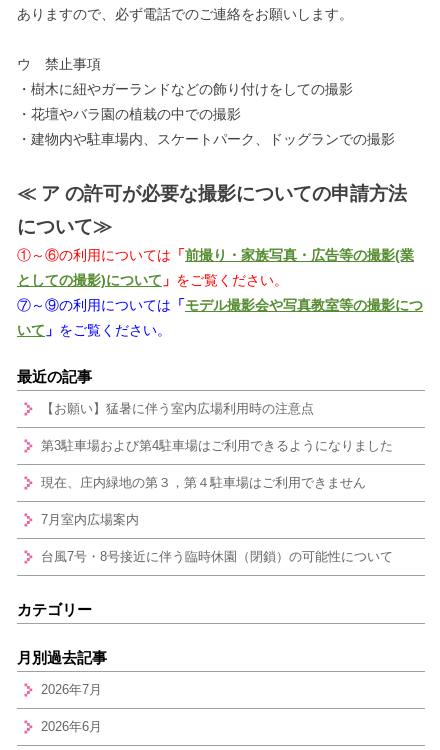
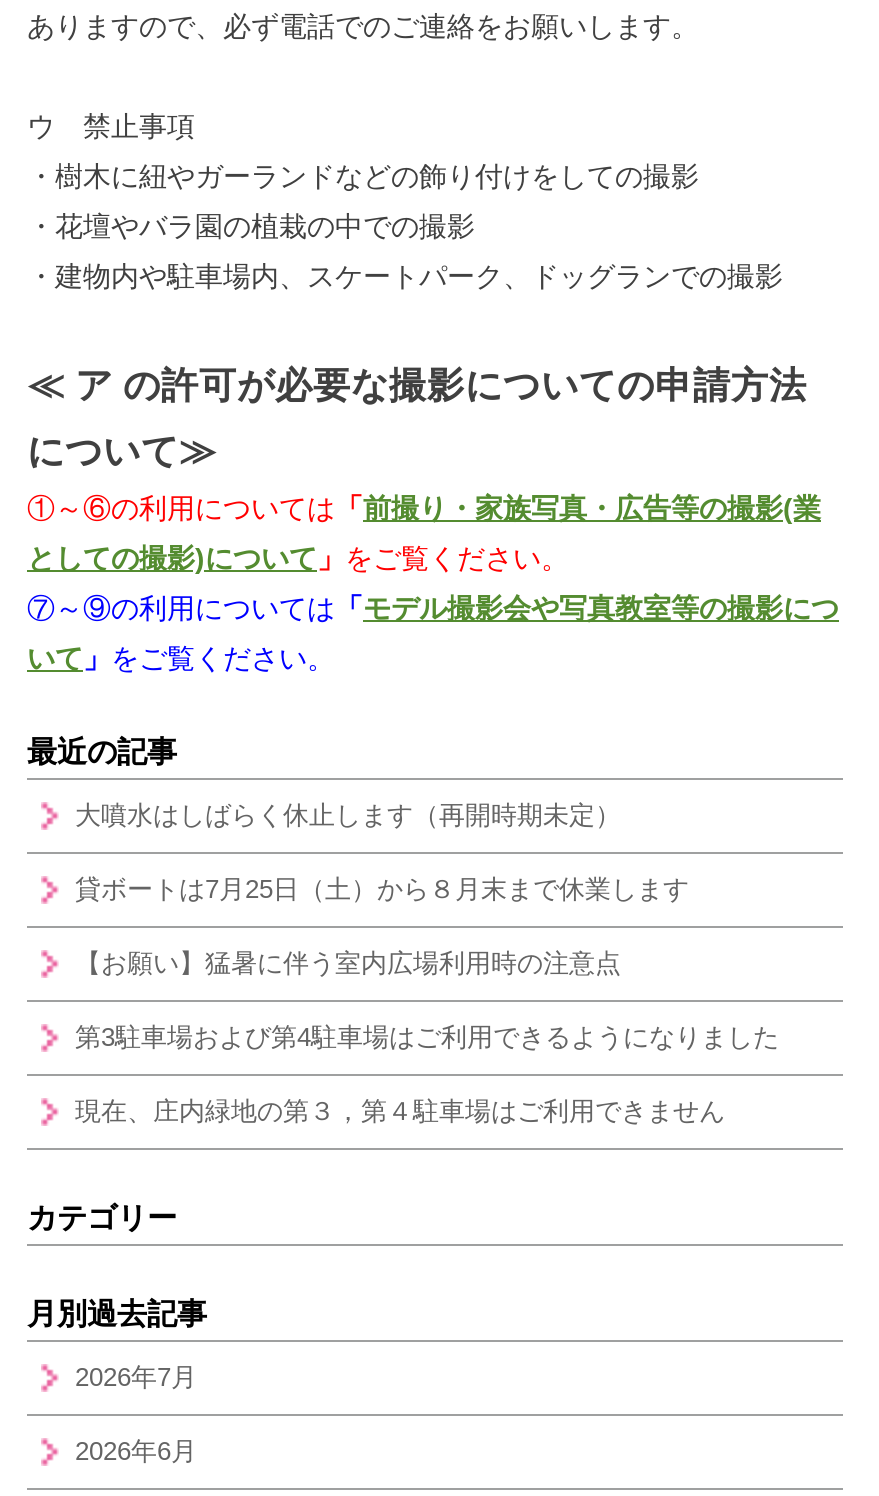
+ 大噴水はしばらく休止します（再開時期未定）
+ 貸ボートは7月25日（土）から８月末まで休業します

moved down: 【お願い】猛暑に伴う室内広場利用時の注意点 | 第3駐車場および第4駐車場はご利用できるようになりました | 現在、庄内緑地の第３，第４駐車場はご利用できません

- 7月室内広場案内
- 台風7号・8号接近に伴う臨時休園（閉鎖）の可能性について
